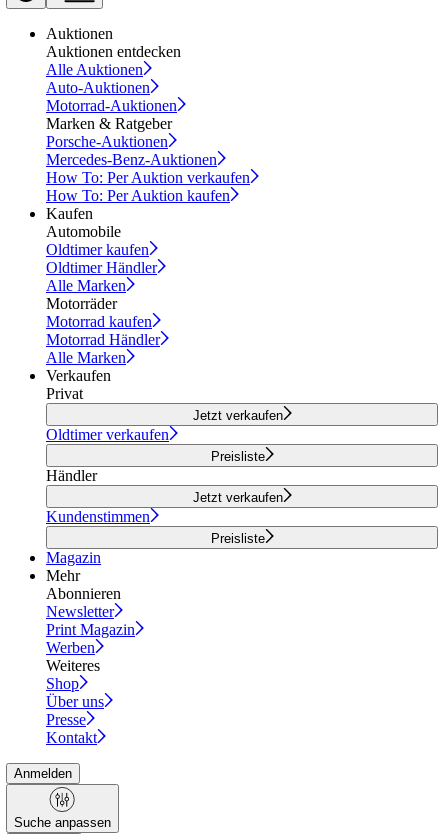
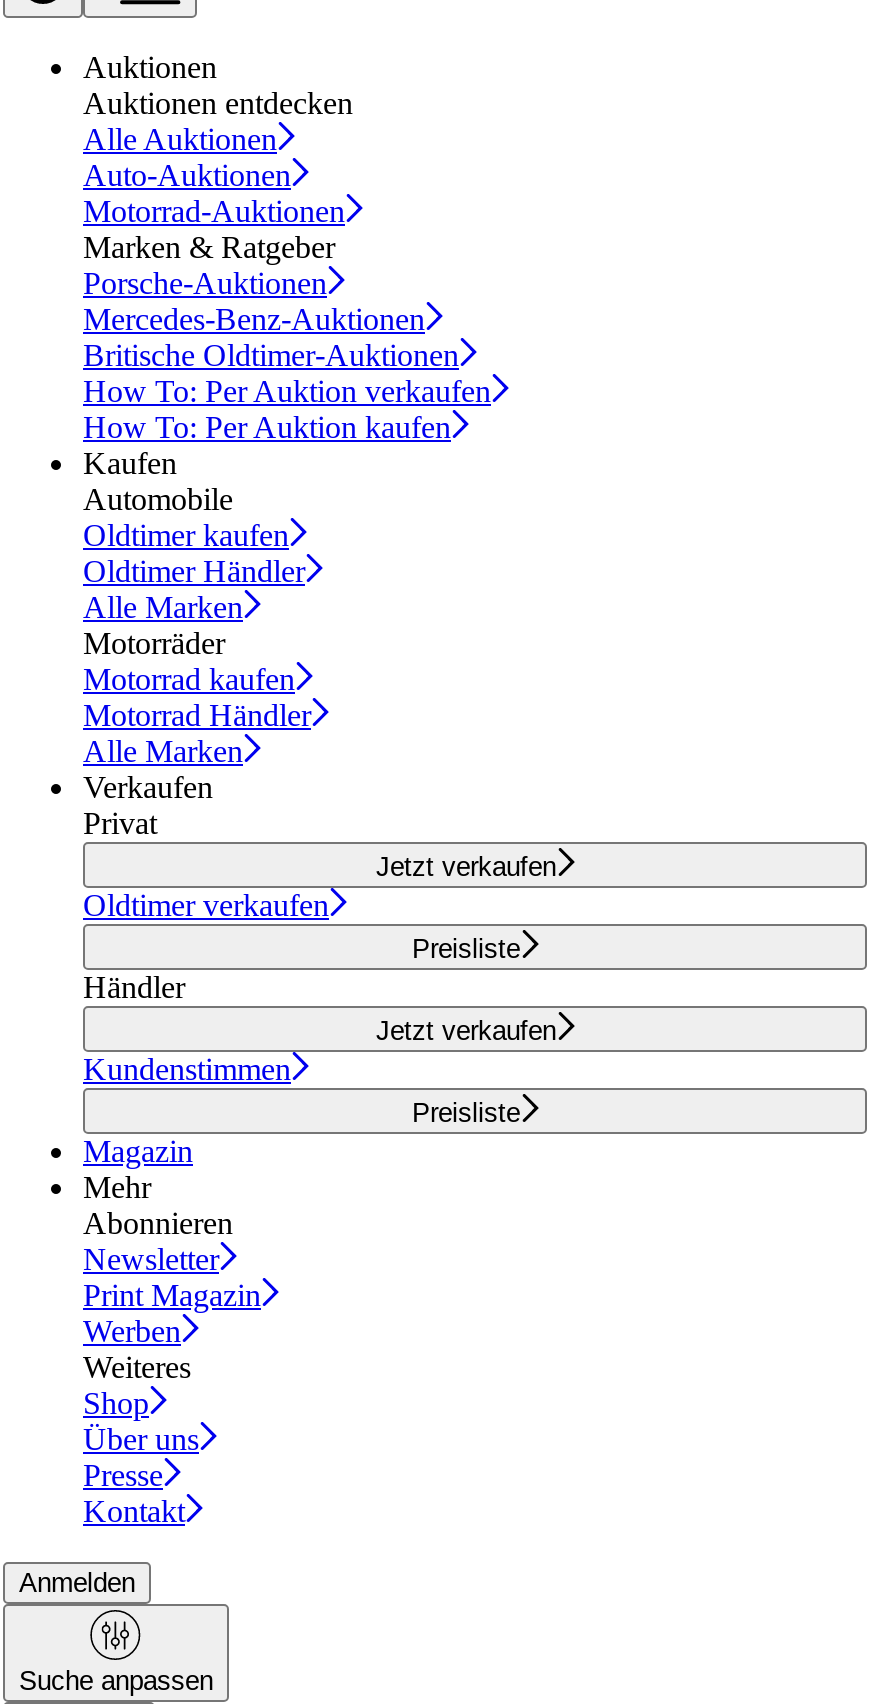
+ Britische Oldtimer-Auktionen
